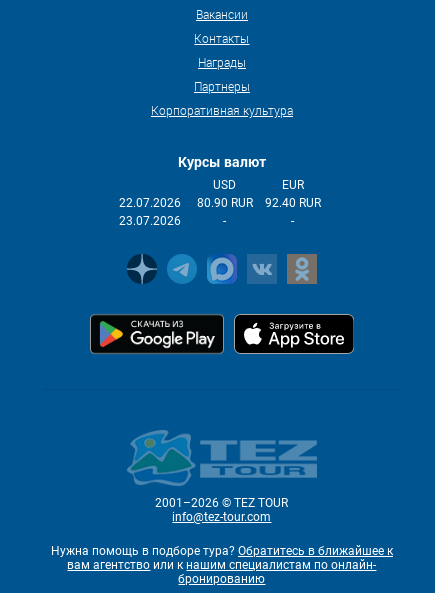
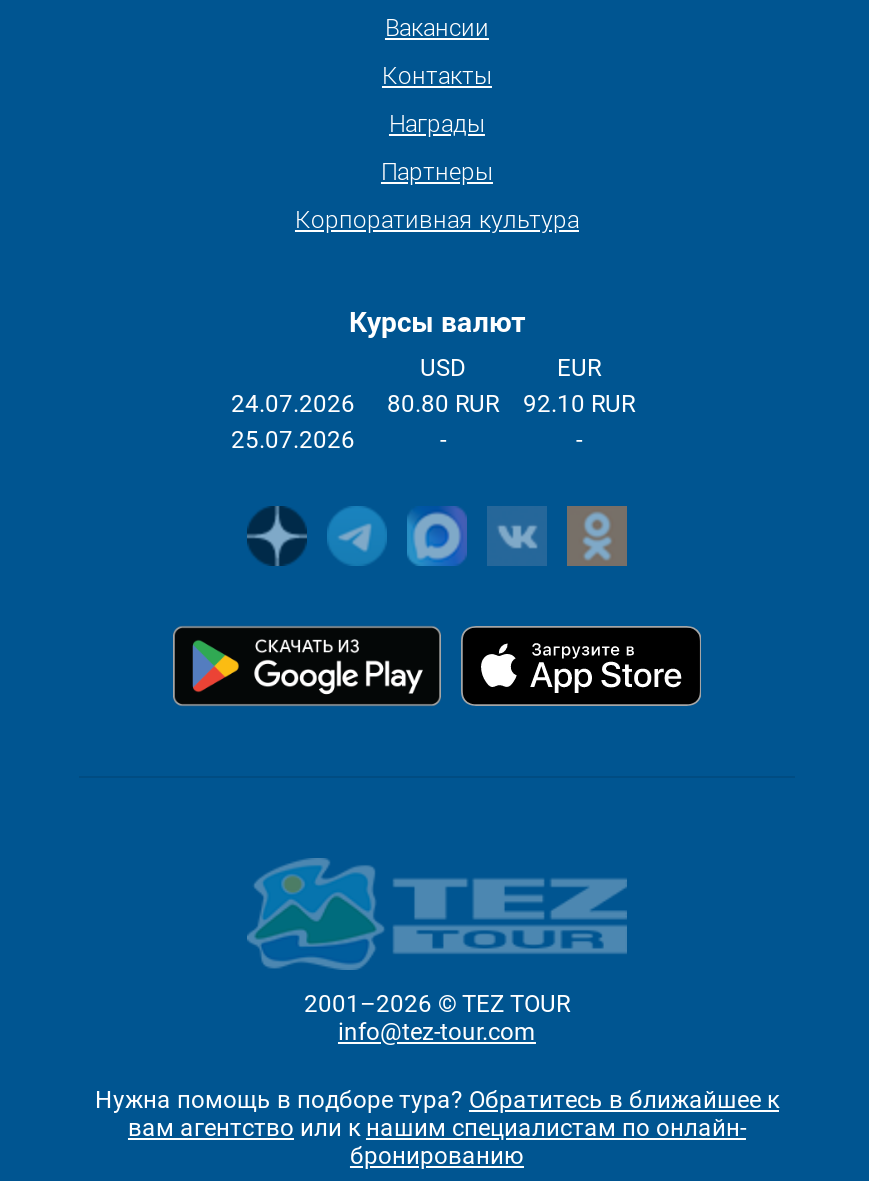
- 22.07.2026
+ 24.07.2026

- 80.90 RUR
+ 80.80 RUR

- 92.40 RUR
+ 92.10 RUR

- 23.07.2026
+ 25.07.2026
